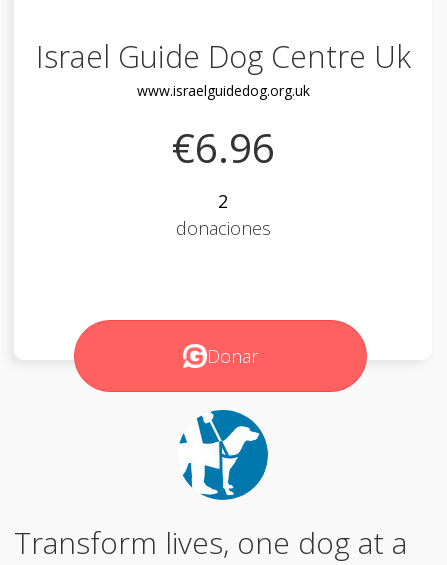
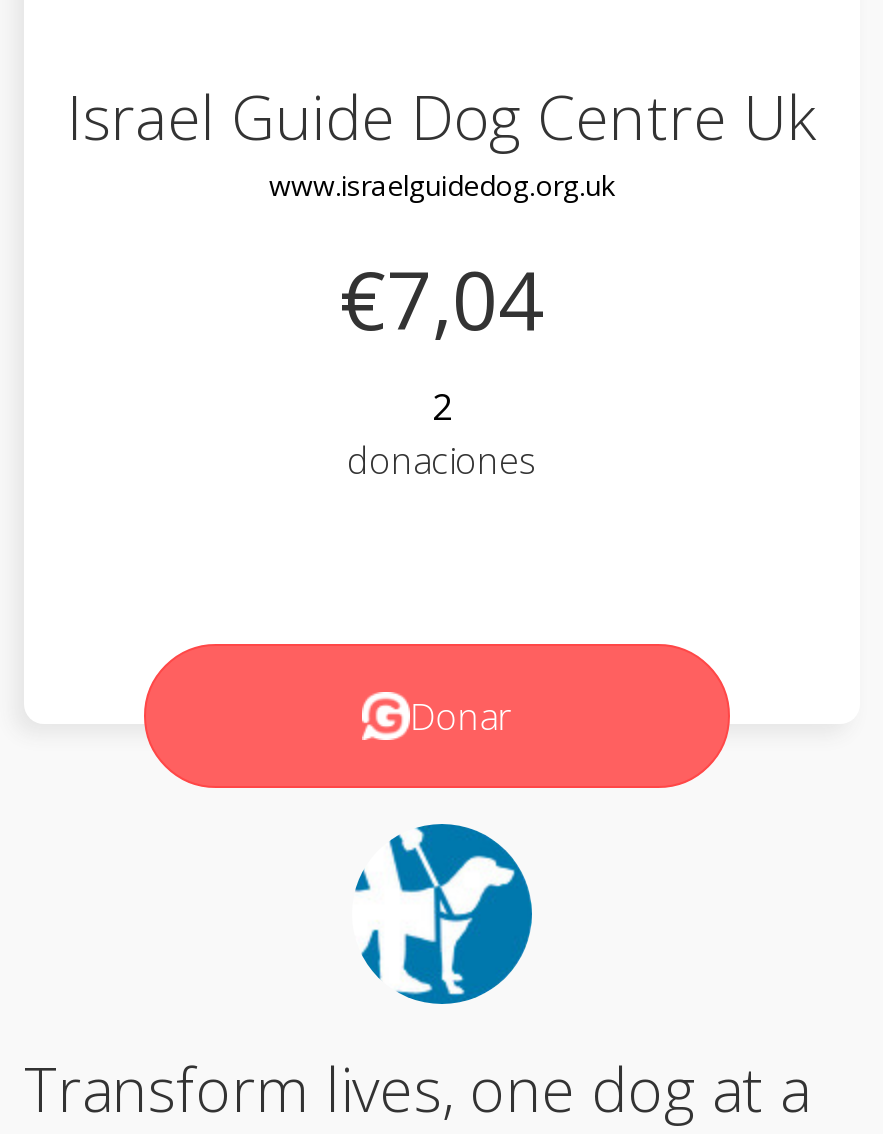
- €6.96
+ €7,04
